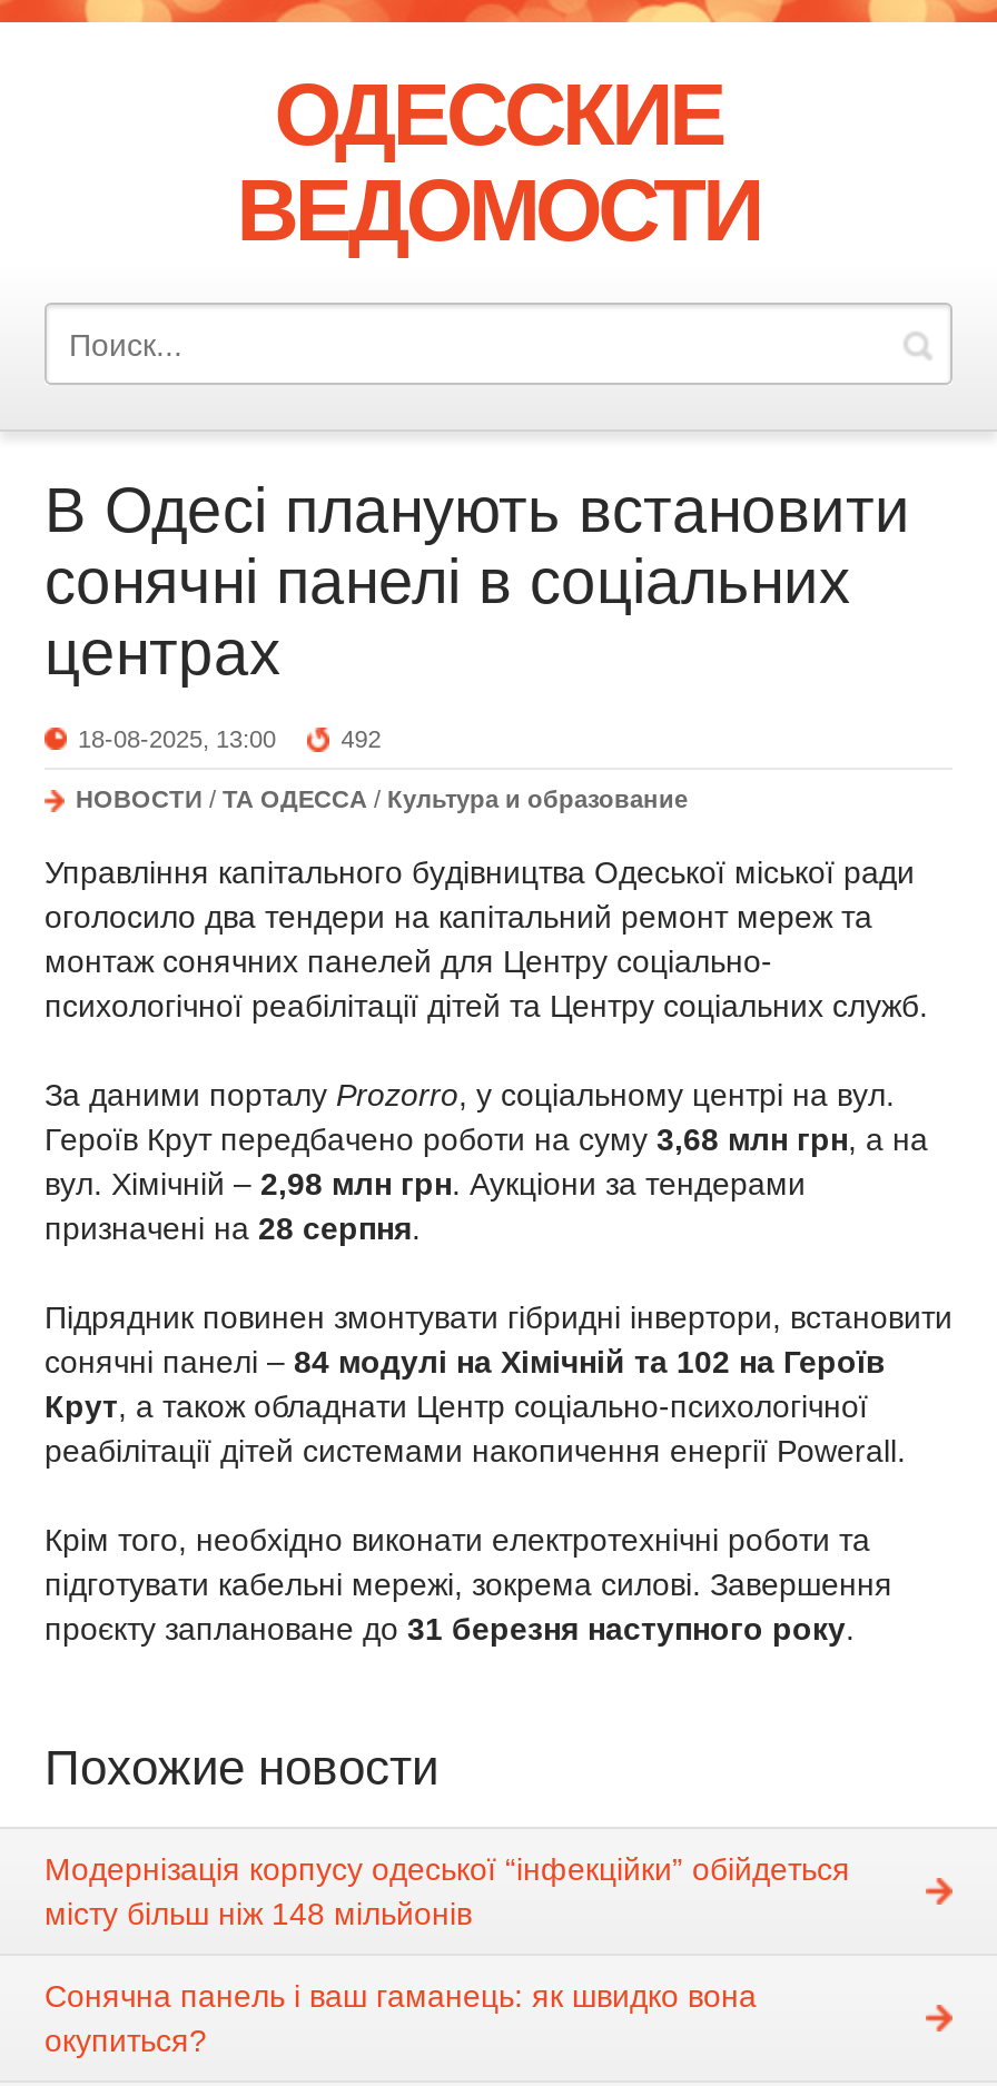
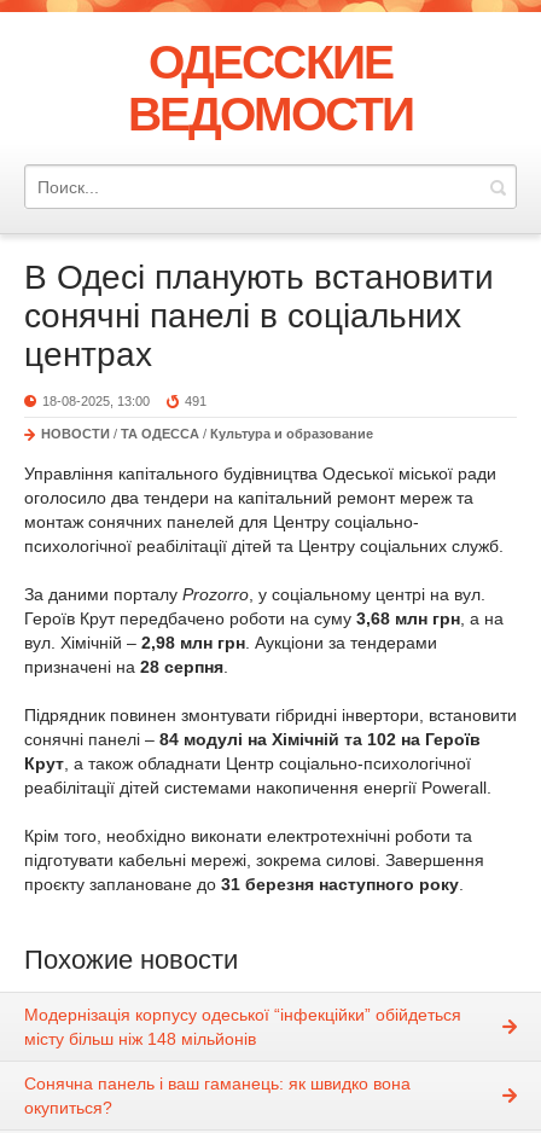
- 492
+ 491
